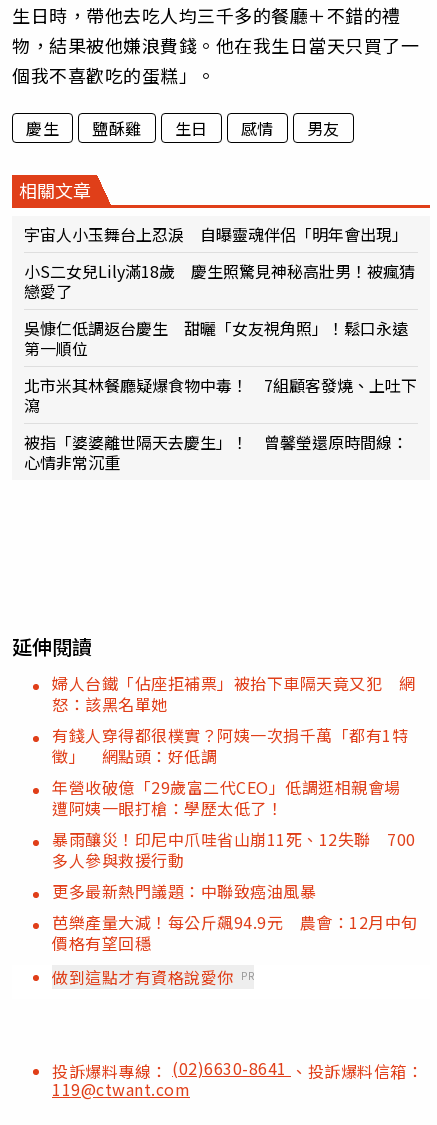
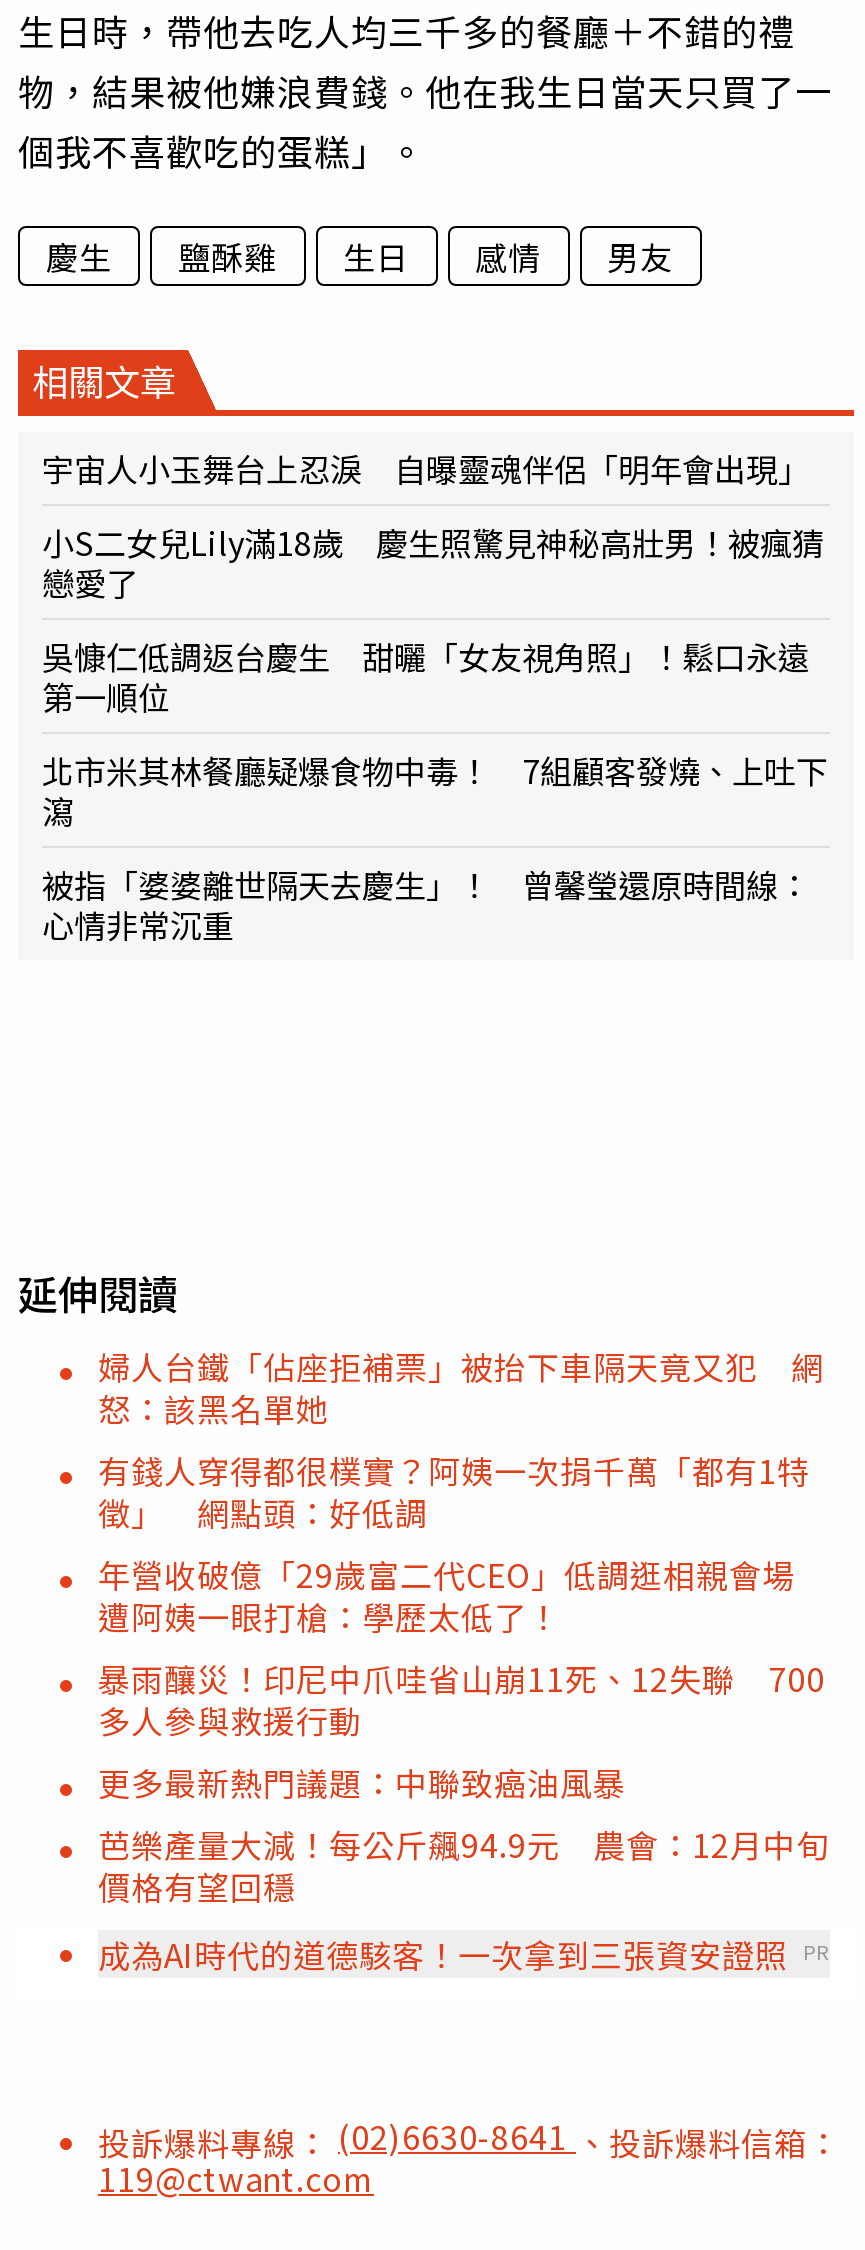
- 做到這點才有資格說愛你 PR
+ 成為AI時代的道德駭客！一次拿到三張資安證照 PR
